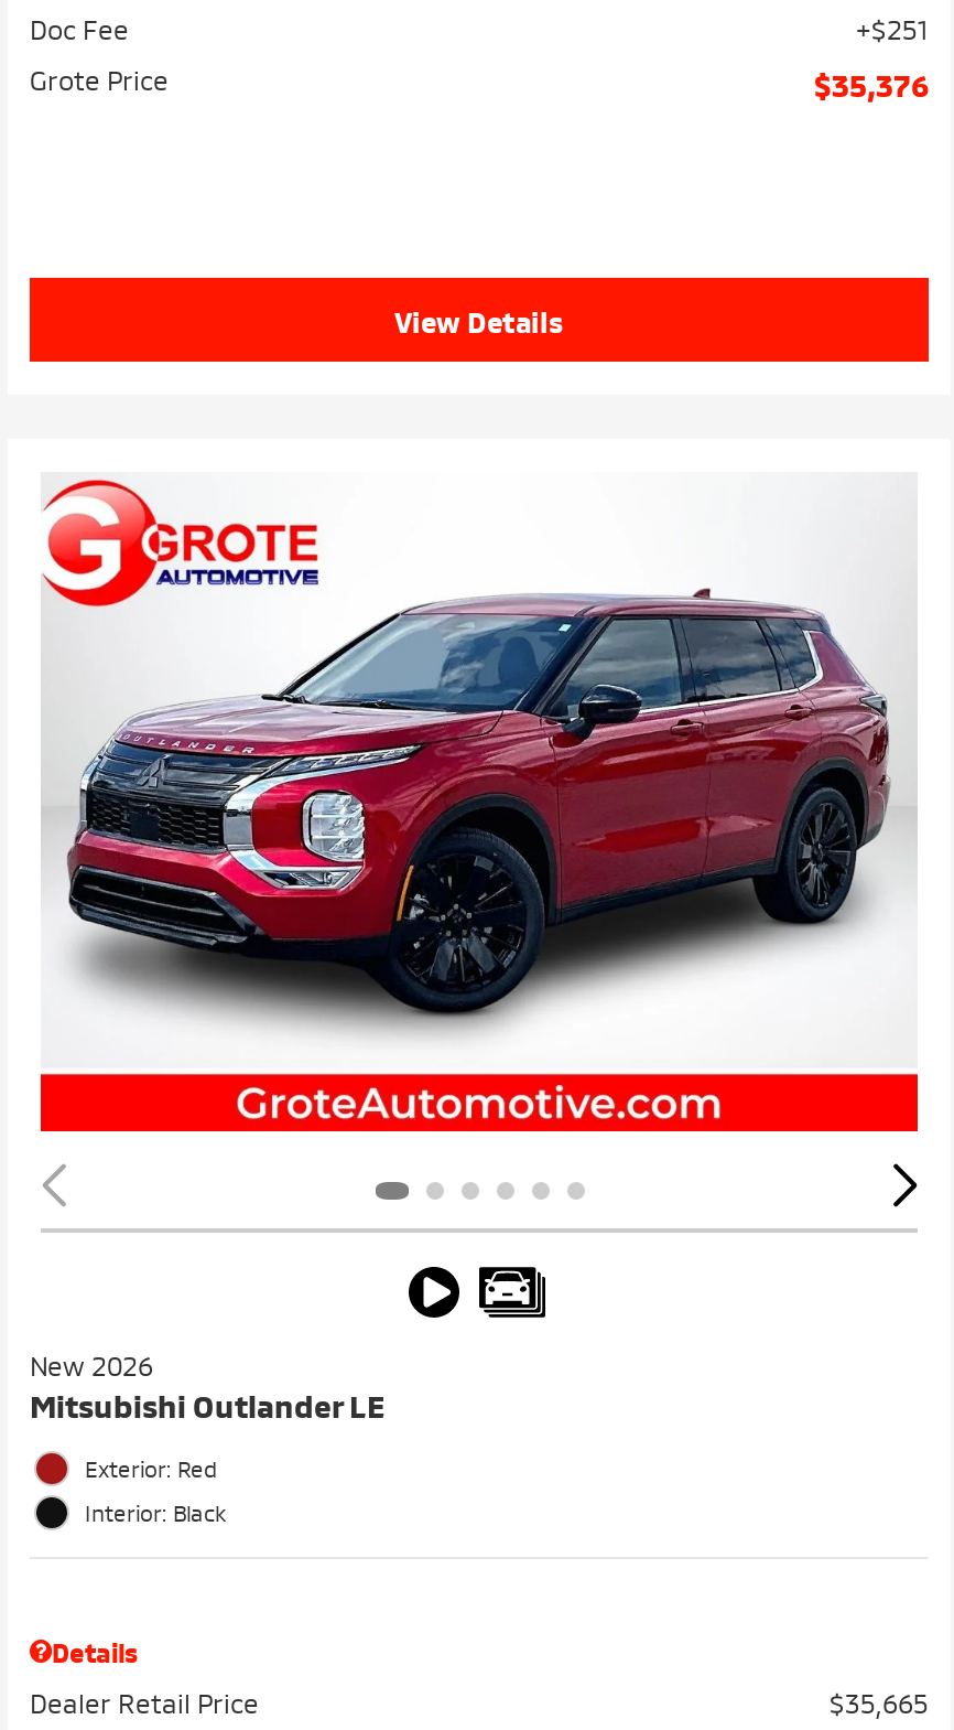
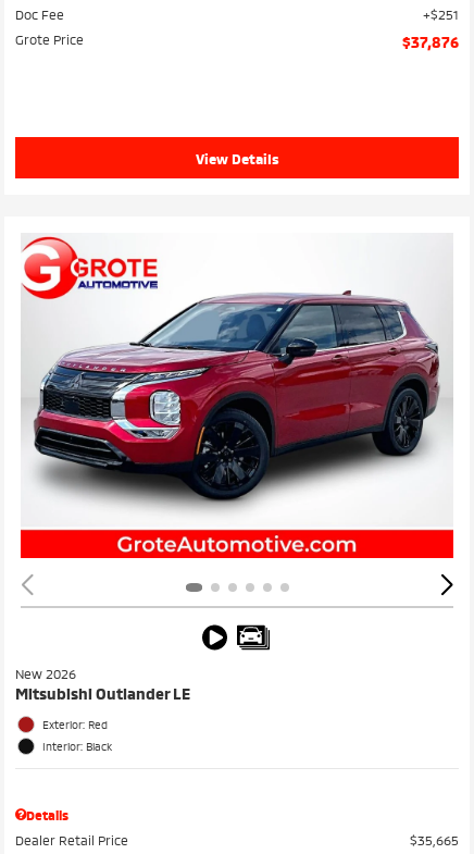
- $35,376
+ $37,876
